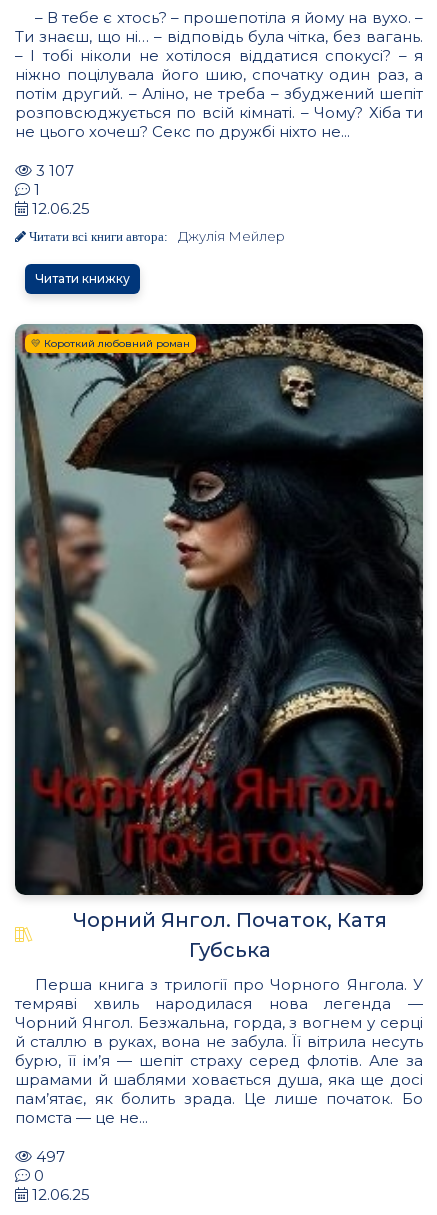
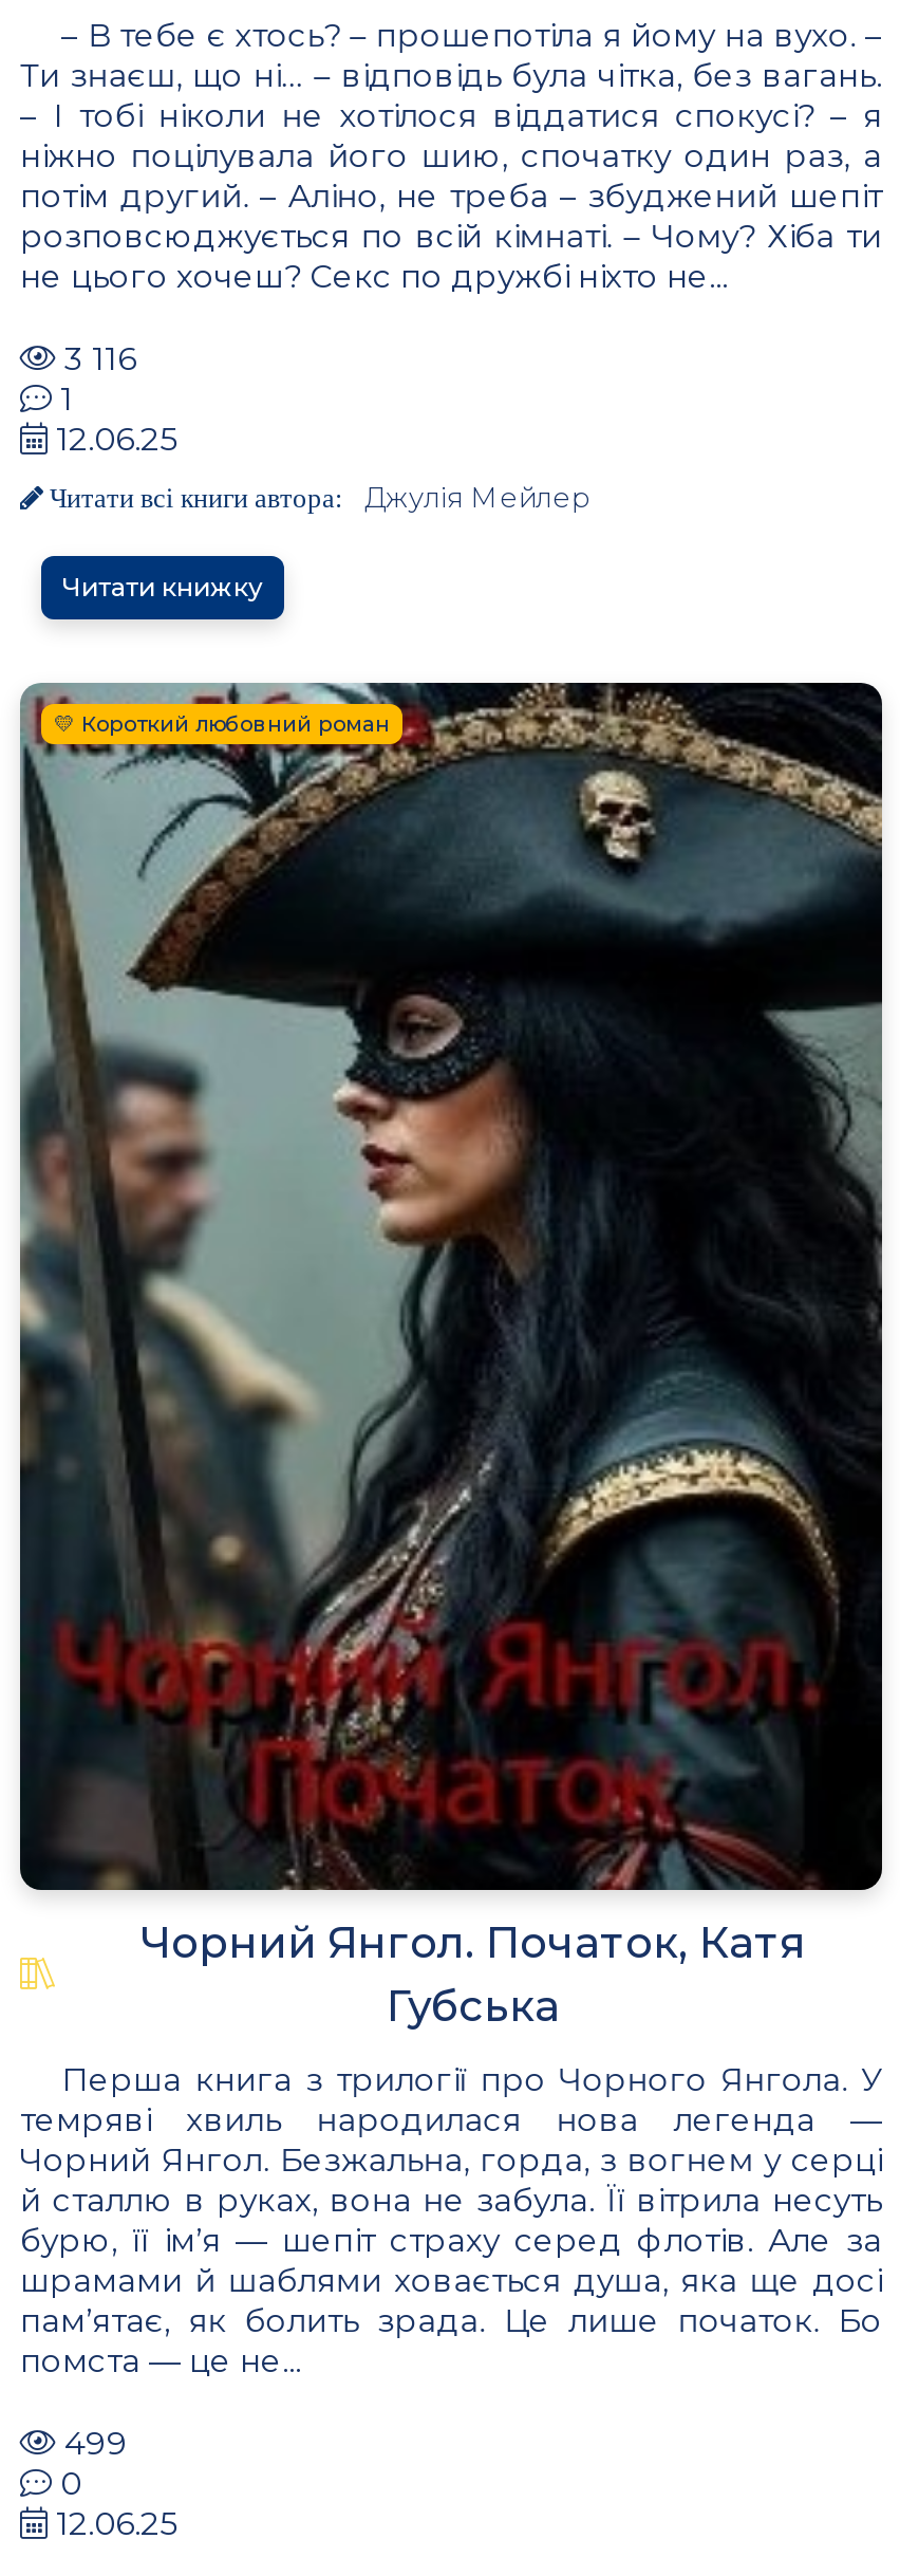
- 3 107
+ 3 116

- 497
+ 499
